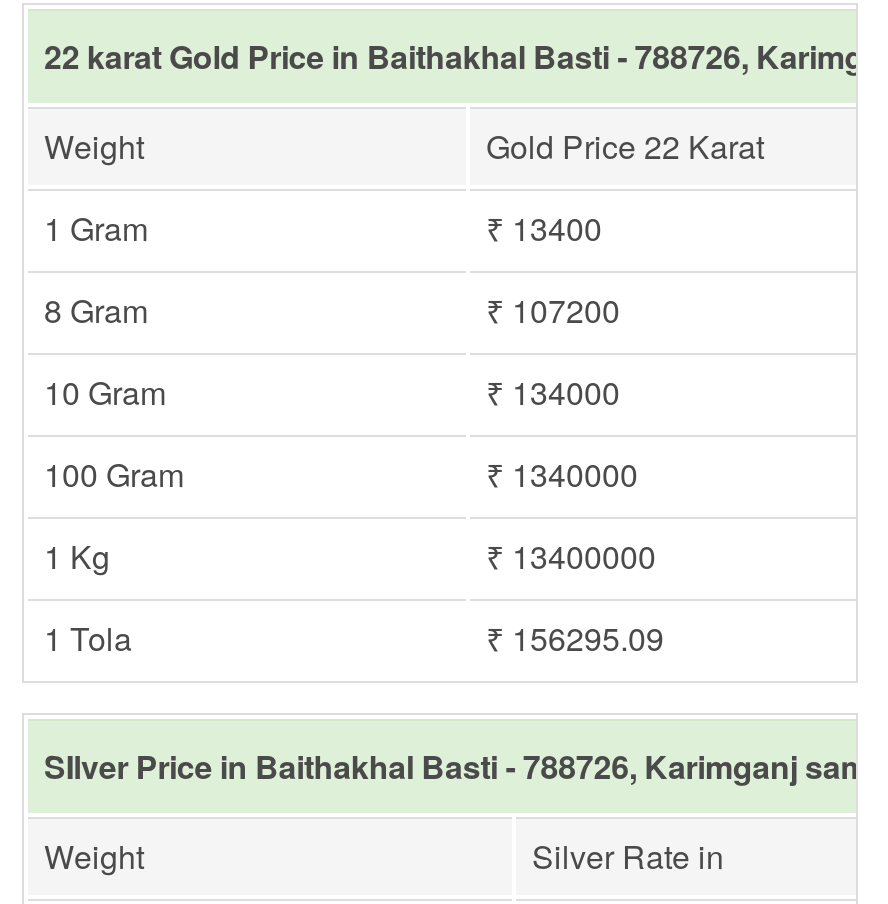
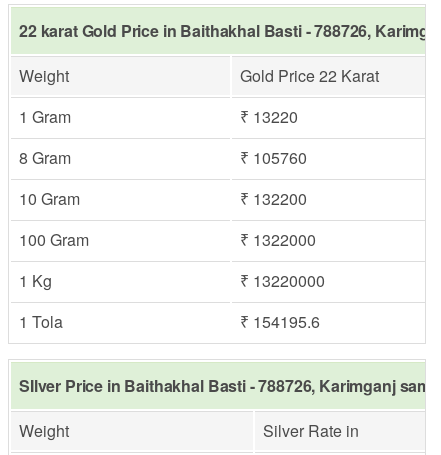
- ₹ 13400
+ ₹ 13220

- ₹ 107200
+ ₹ 105760

- ₹ 134000
+ ₹ 132200

- ₹ 1340000
+ ₹ 1322000

- ₹ 13400000
+ ₹ 13220000

- ₹ 156295.09
+ ₹ 154195.6
